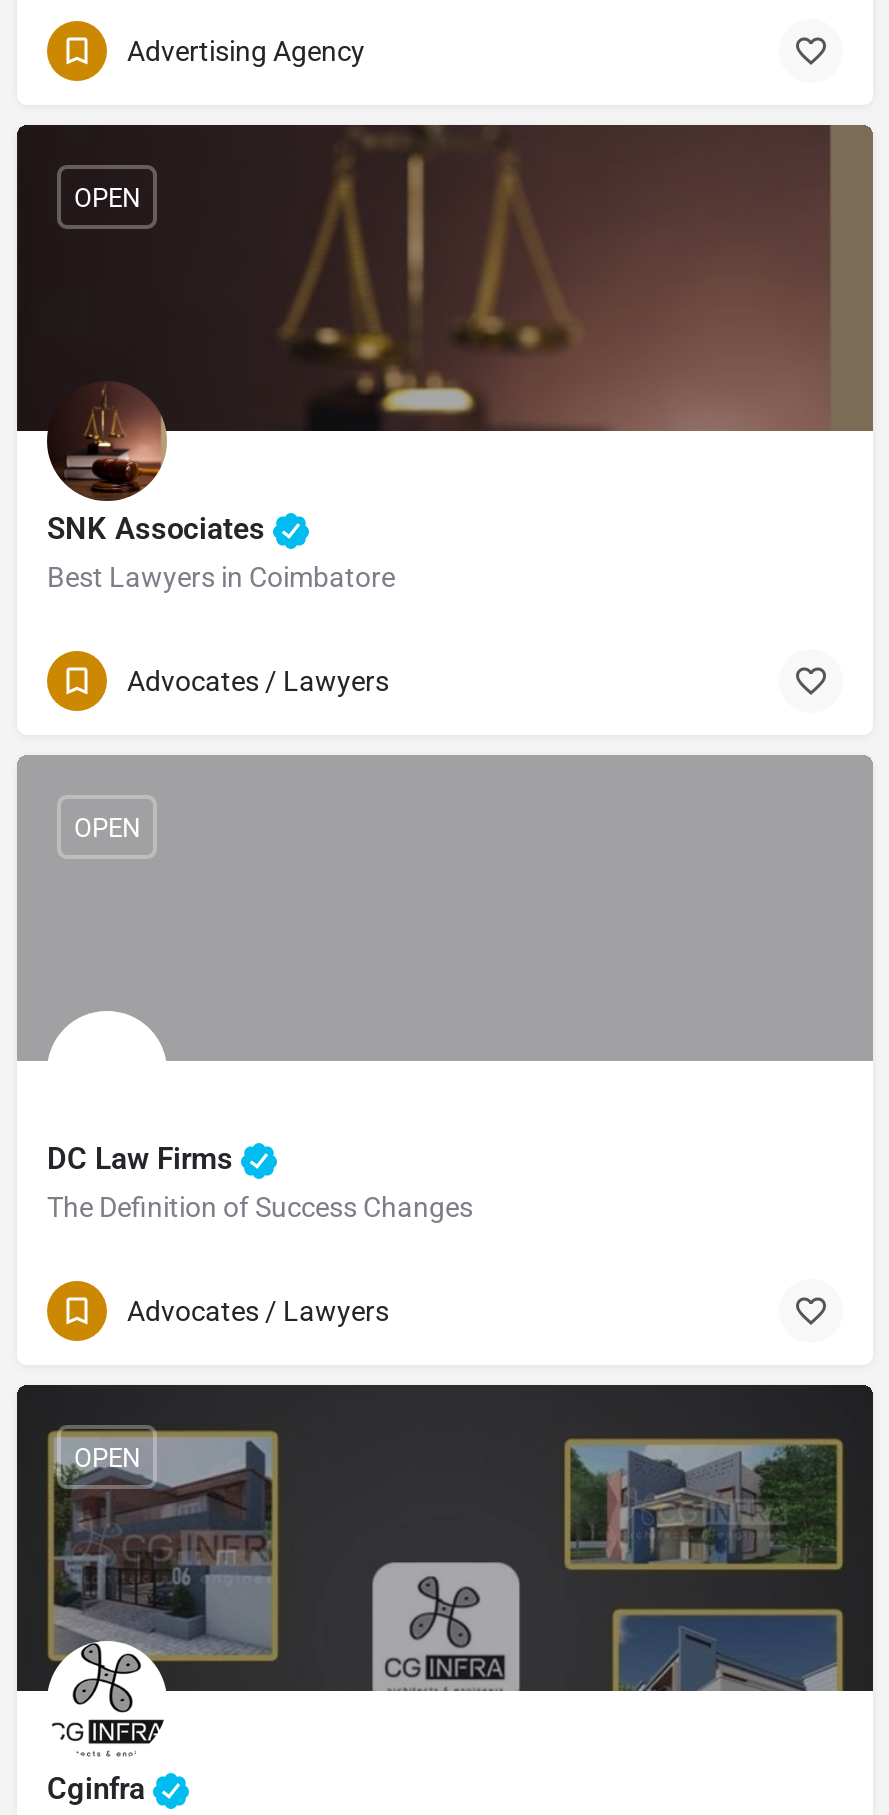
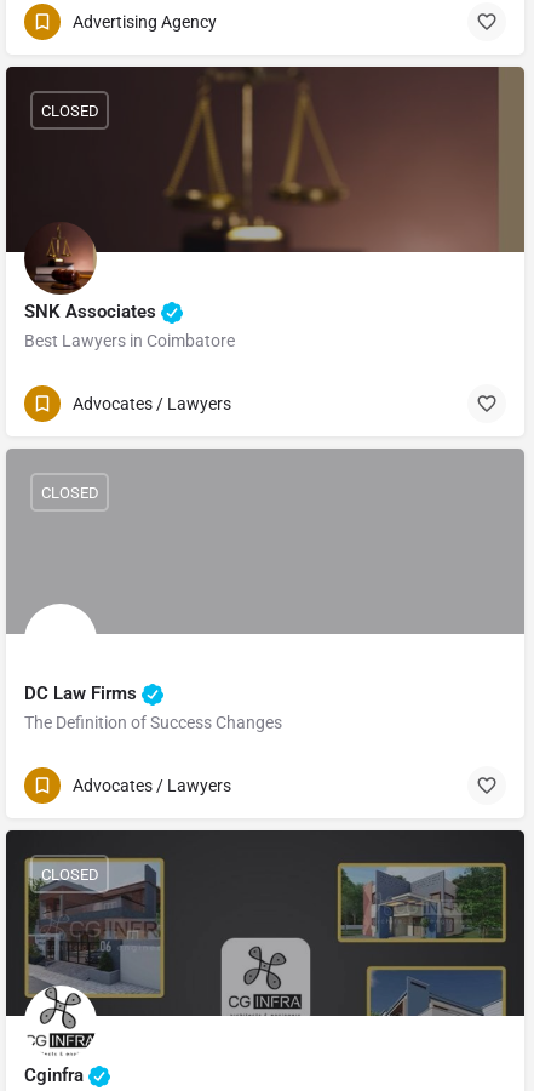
- OPEN
+ CLOSED

- OPEN
+ CLOSED

- OPEN
+ CLOSED
